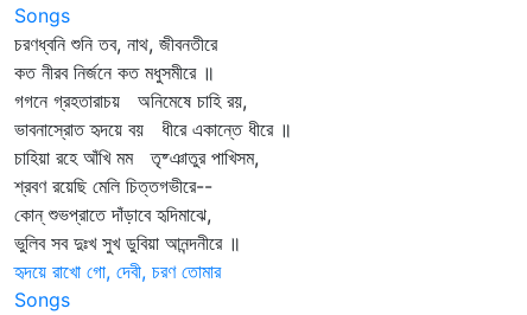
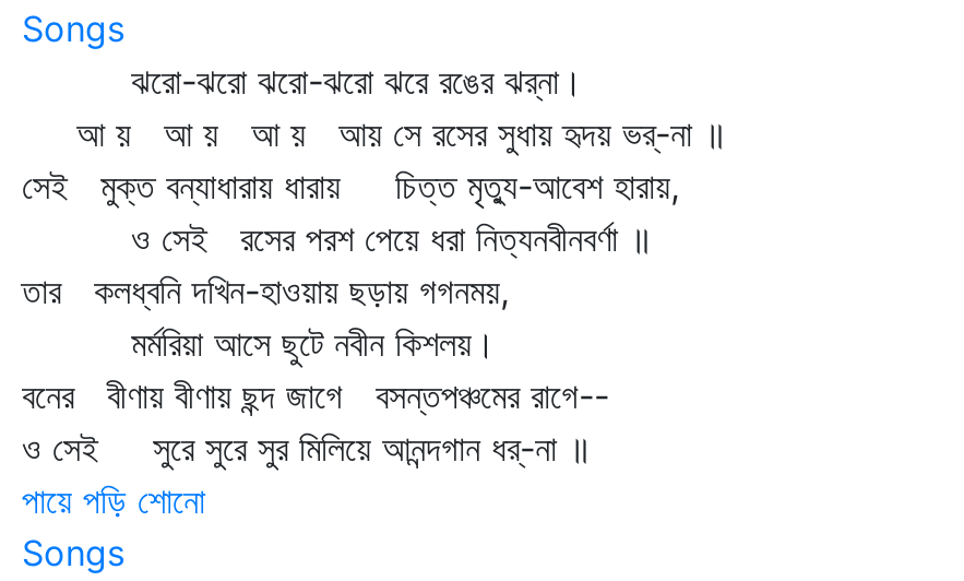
- চরণধ্বনি শুনি তব, নাথ, জীবনতীরে
- কত নীরব নির্জনে কত মধুসমীরে ॥
- গগনে গ্রহতারাচয় অনিমেষে চাহি রয়,
- ভাবনাস্রোত হৃদয়ে বয় ধীরে একান্তে ধীরে ॥
- চাহিয়া রহে আঁখি মম তৃষ্ঞাতুর পাখিসম,
- শ্রবণ রয়েছি মেলি চিত্তগভীরে--
- কোন্‌ শুভপ্রাতে দাঁড়াবে হৃদিমাঝে,
- ভুলিব সব দুঃখ সুখ ডুবিয়া আনন্দনীরে ॥
- হৃদয়ে রাখো গো, দেবী, চরণ তোমার
+ ঝরো-ঝরো ঝরো-ঝরো ঝরে রঙের ঝর্‌না।
+ আ য় আ য় আ য় আয় সে রসের সুধায় হৃদয় ভর্‌-না ॥
+ সেই মুক্ত বন্যাধারায় ধারায় চিত্ত মৃত্যু-আবেশ হারায়,
+ ও সেই রসের পরশ পেয়ে ধরা নিত্যনবীনবর্ণা ॥
+ তার কলধ্বনি দখিন-হাওয়ায় ছড়ায় গগনময়,
+ মর্মরিয়া আসে ছুটে নবীন কিশলয়।
+ বনের বীণায় বীণায় ছন্দ জাগে বসন্তপঞ্চমের রাগে--
+ ও সেই সুরে সুরে সুর মিলিয়ে আনন্দগান ধর্‌-না ॥
+ পায়ে পড়ি শোনো
